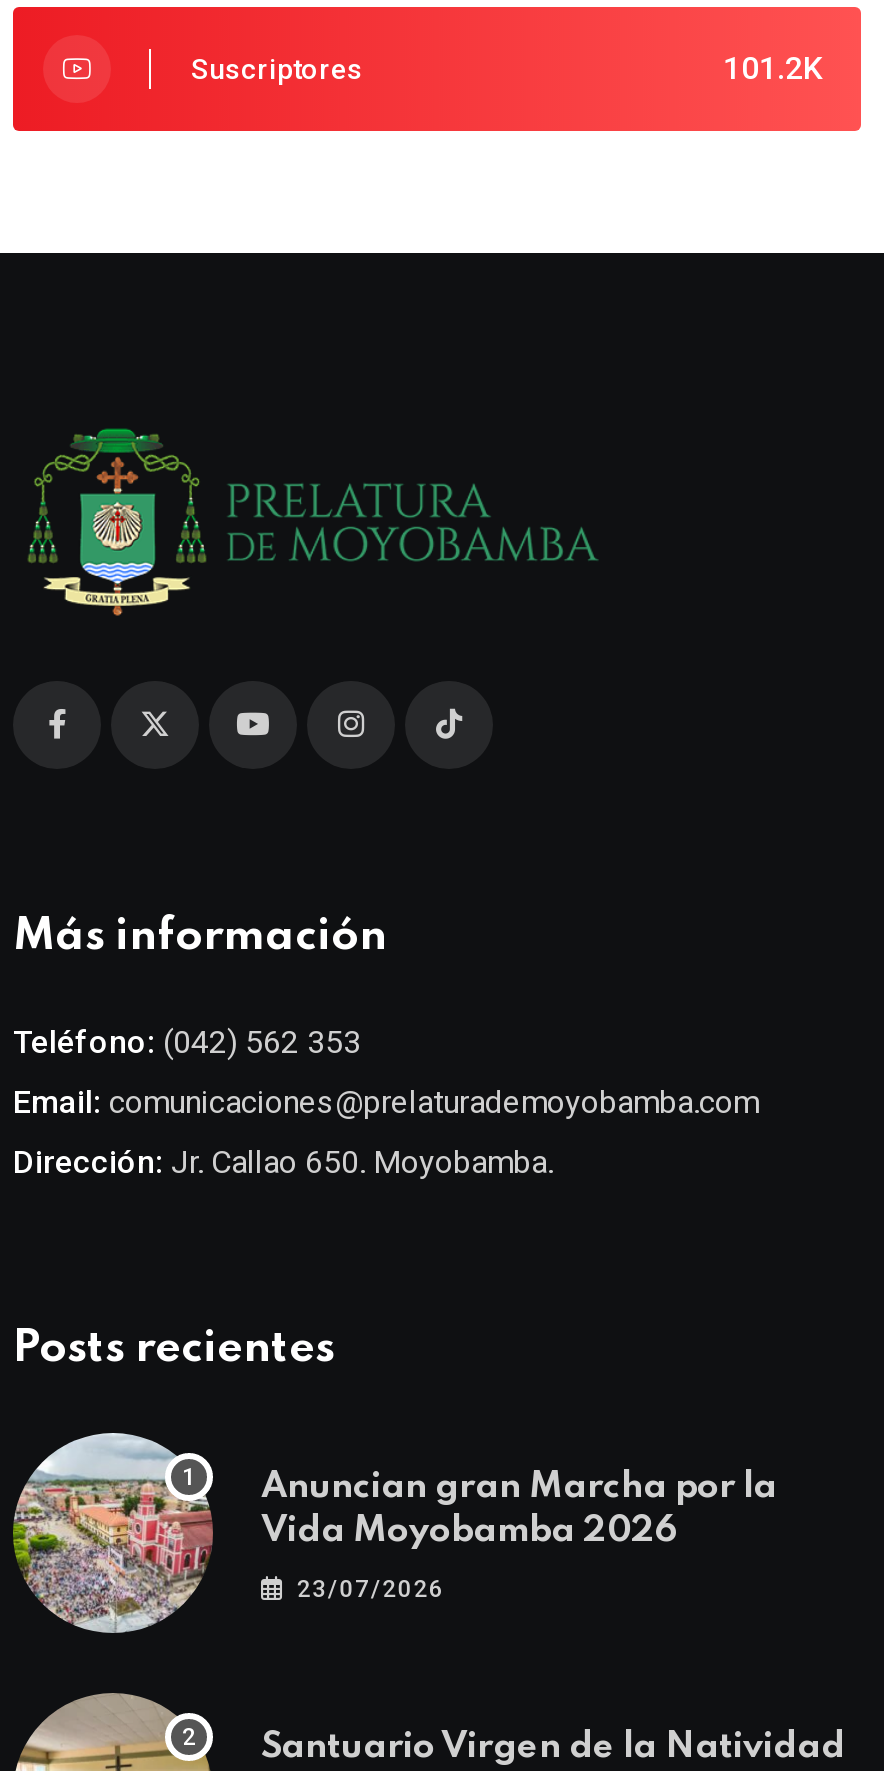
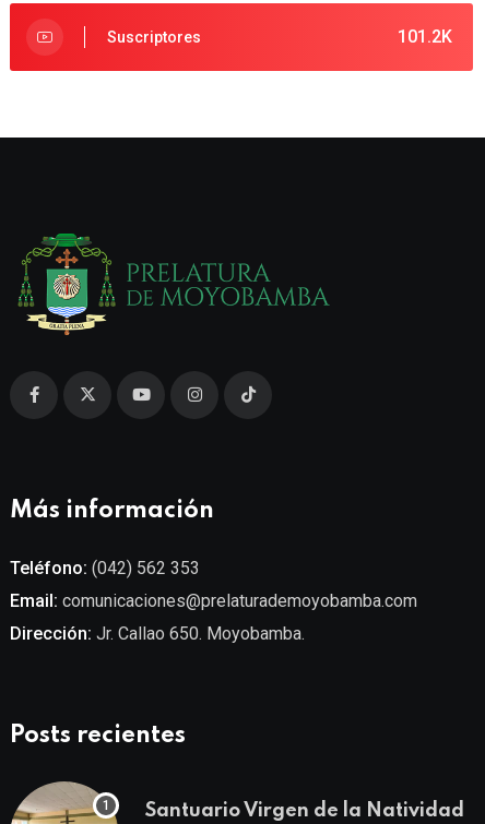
- [image]
- Anuncian gran Marcha por la
- Vida Moyobamba 2026
- 23/07/2026
